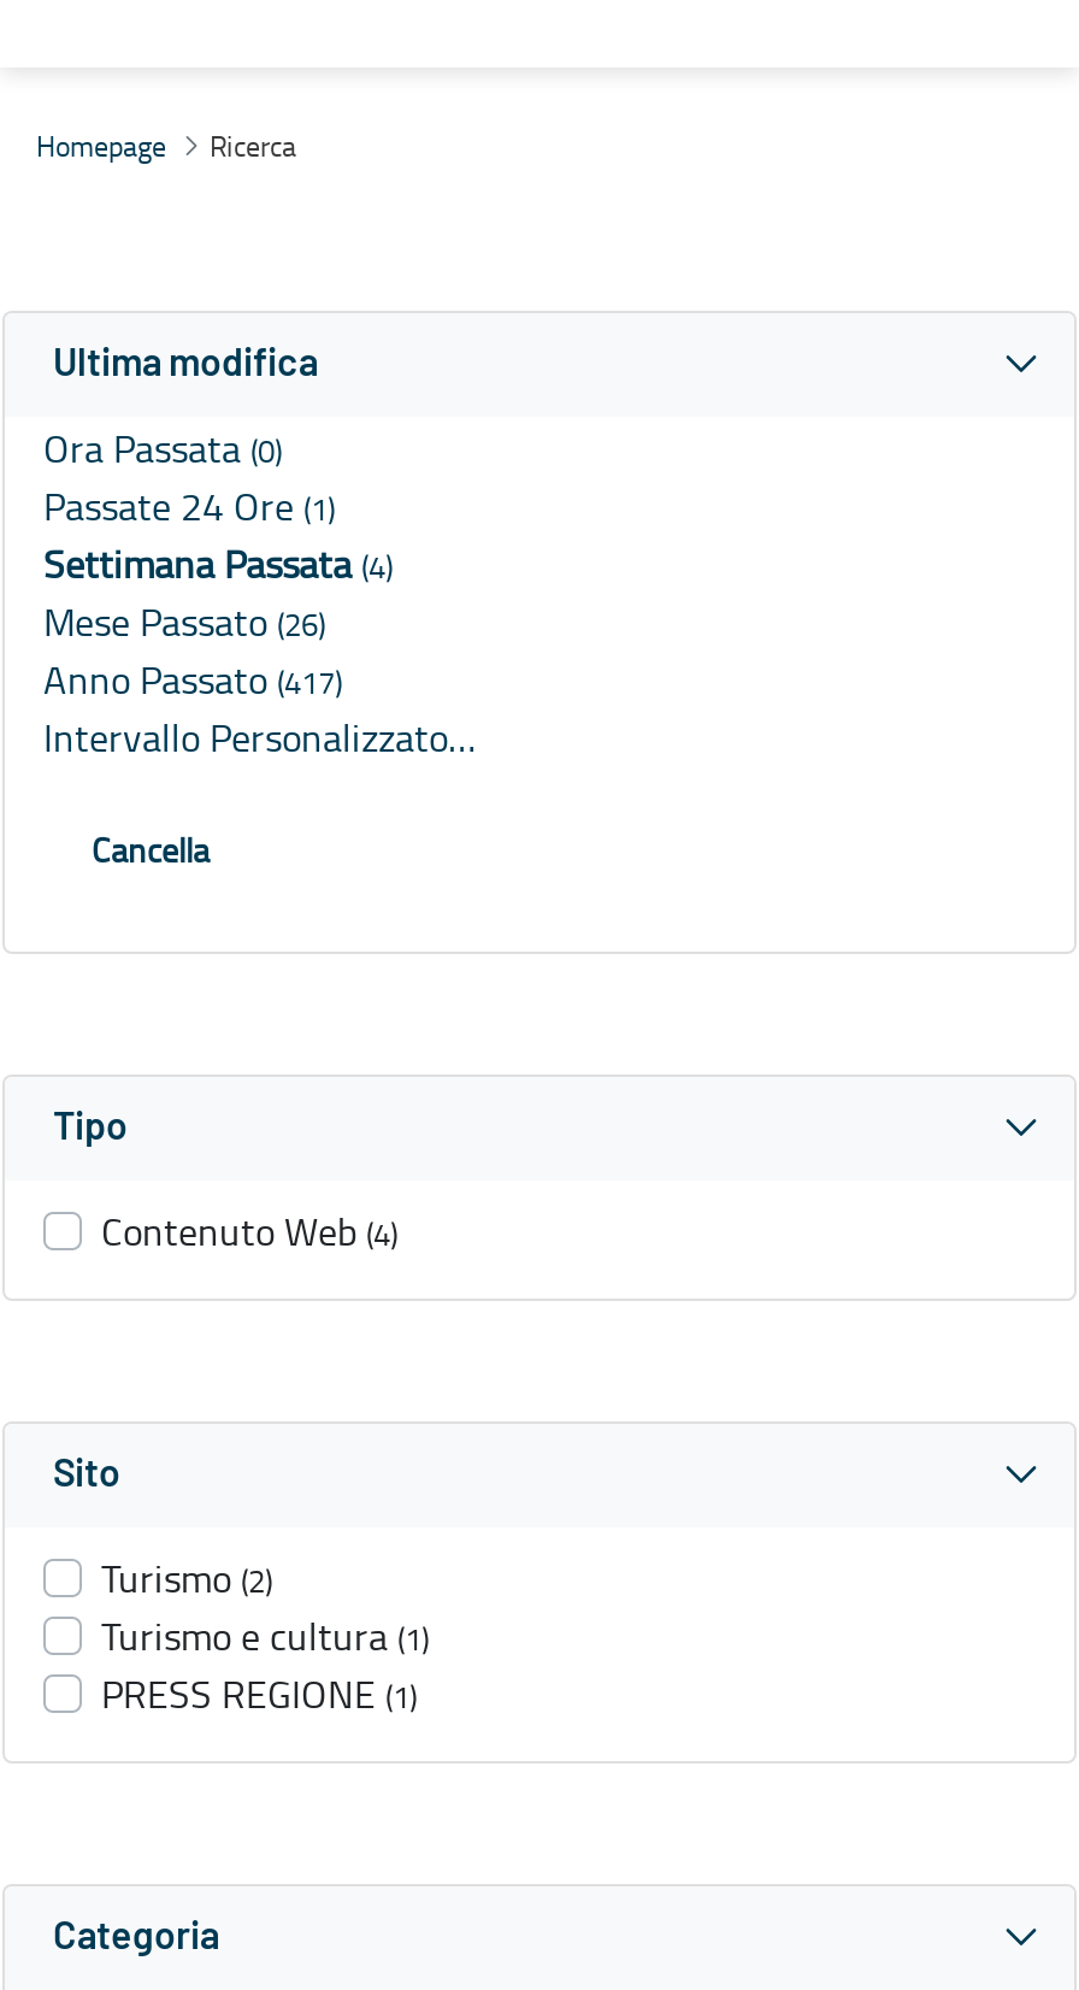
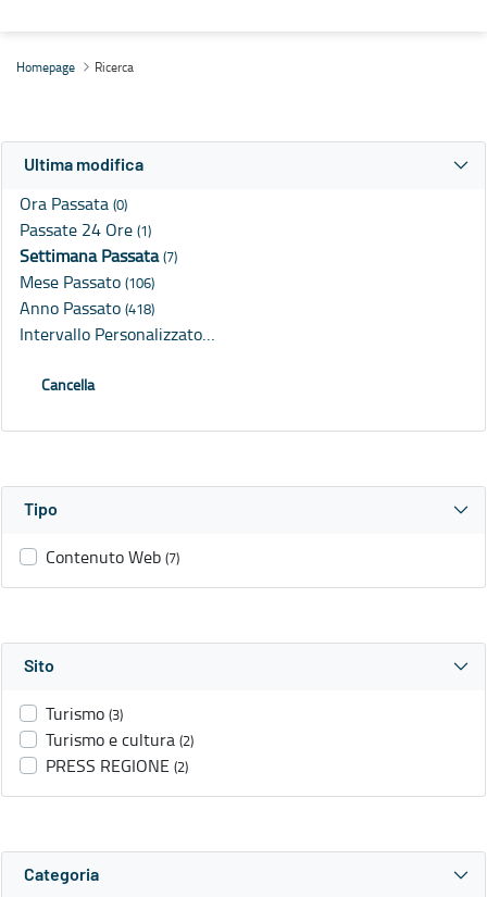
- Settimana Passata (4)
+ Settimana Passata (7)

- Mese Passato (26)
+ Mese Passato (106)

- Anno Passato (417)
+ Anno Passato (418)

- Contenuto Web (4)
+ Contenuto Web (7)

- Turismo (2)
+ Turismo (3)

- Turismo e cultura (1)
+ Turismo e cultura (2)

- PRESS REGIONE (1)
+ PRESS REGIONE (2)
